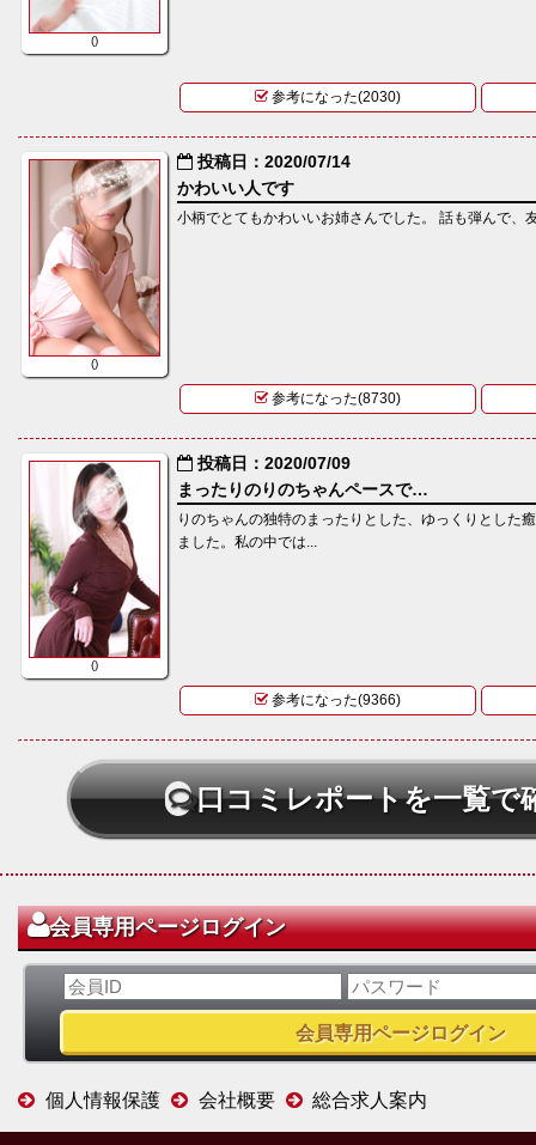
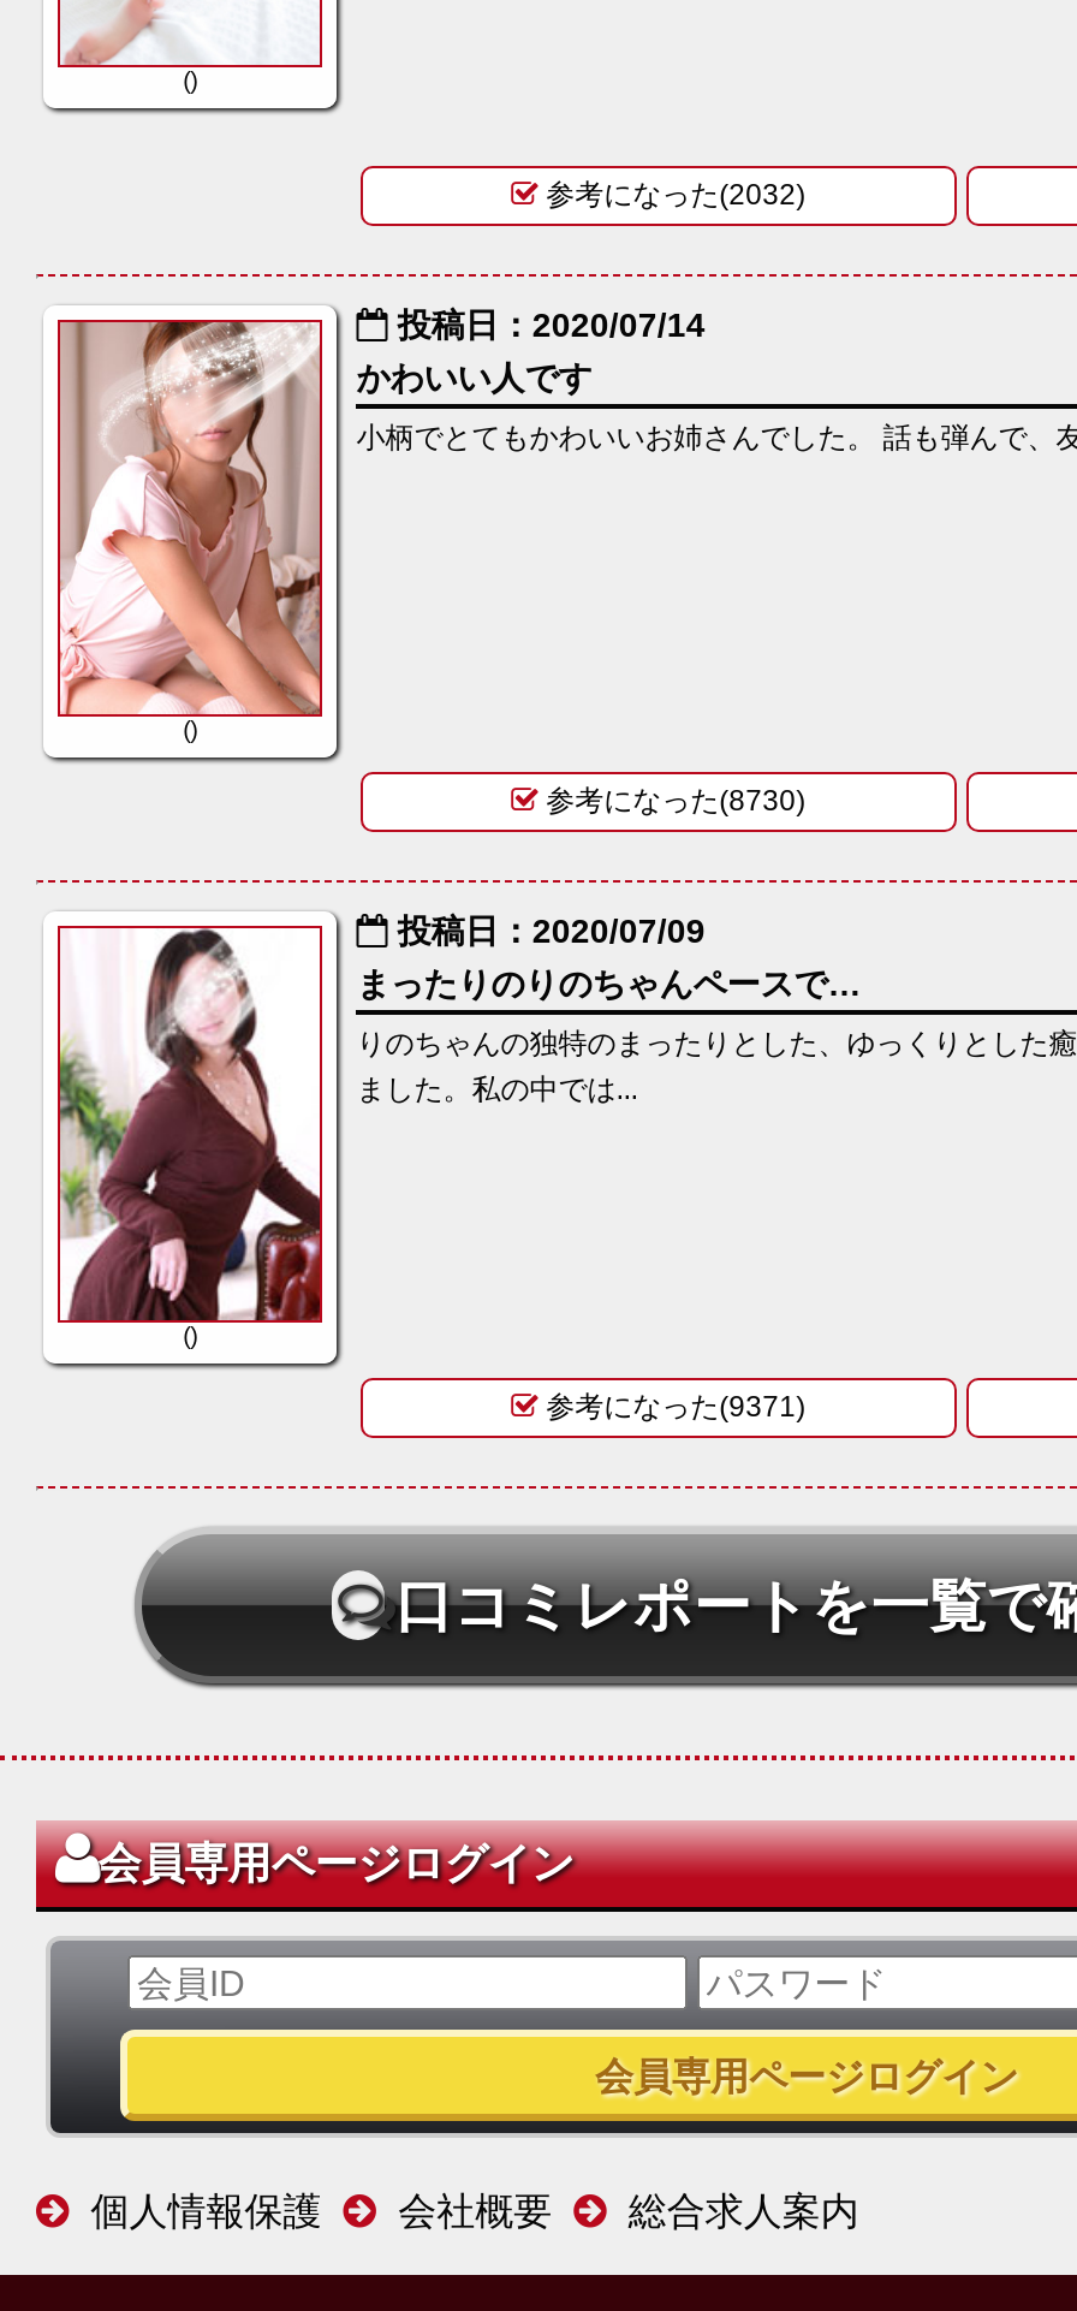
- 参考になった(2030)
+ 参考になった(2032)

- 参考になった(9366)
+ 参考になった(9371)
